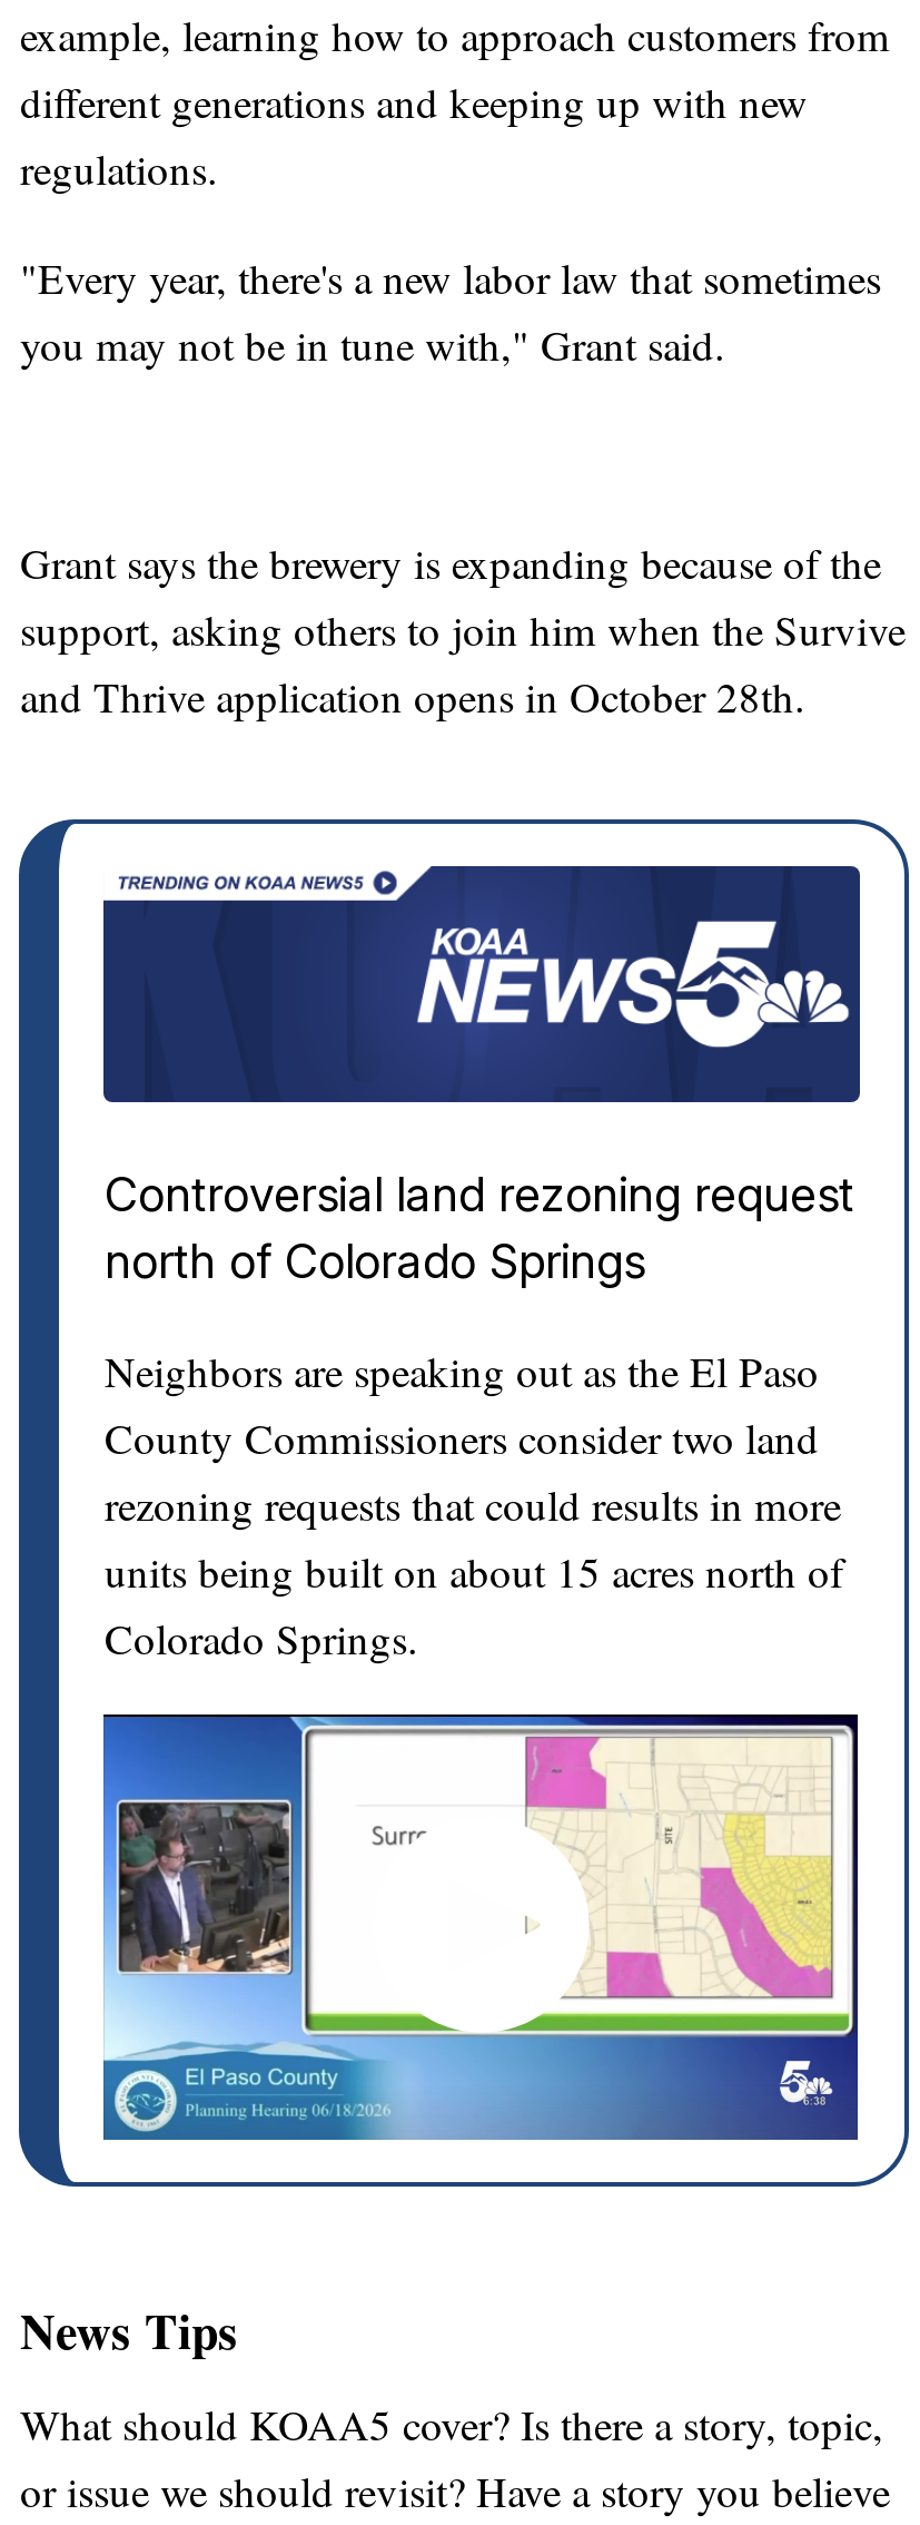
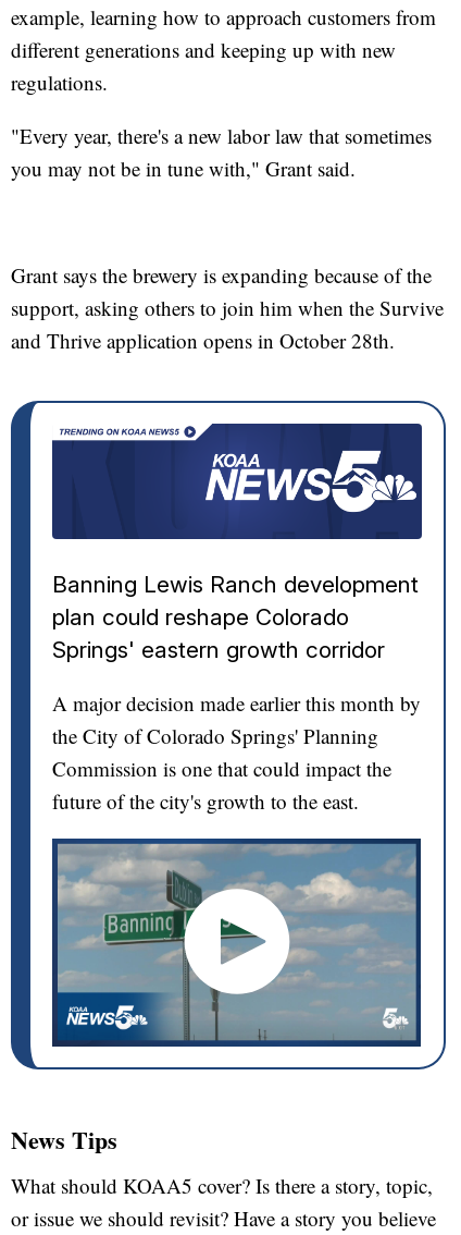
- Controversial land rezoning request
- north of Colorado Springs
+ Banning Lewis Ranch development
+ plan could reshape Colorado
+ Springs' eastern growth corridor

- Neighbors are speaking out as the El Paso
- County Commissioners consider two land
- rezoning requests that could results in more
- units being built on about 15 acres north of
- Colorado Springs.
+ A major decision made earlier this month by
+ the City of Colorado Springs' Planning
+ Commission is one that could impact the
+ future of the city's growth to the east.

- [image]
+ [image]
